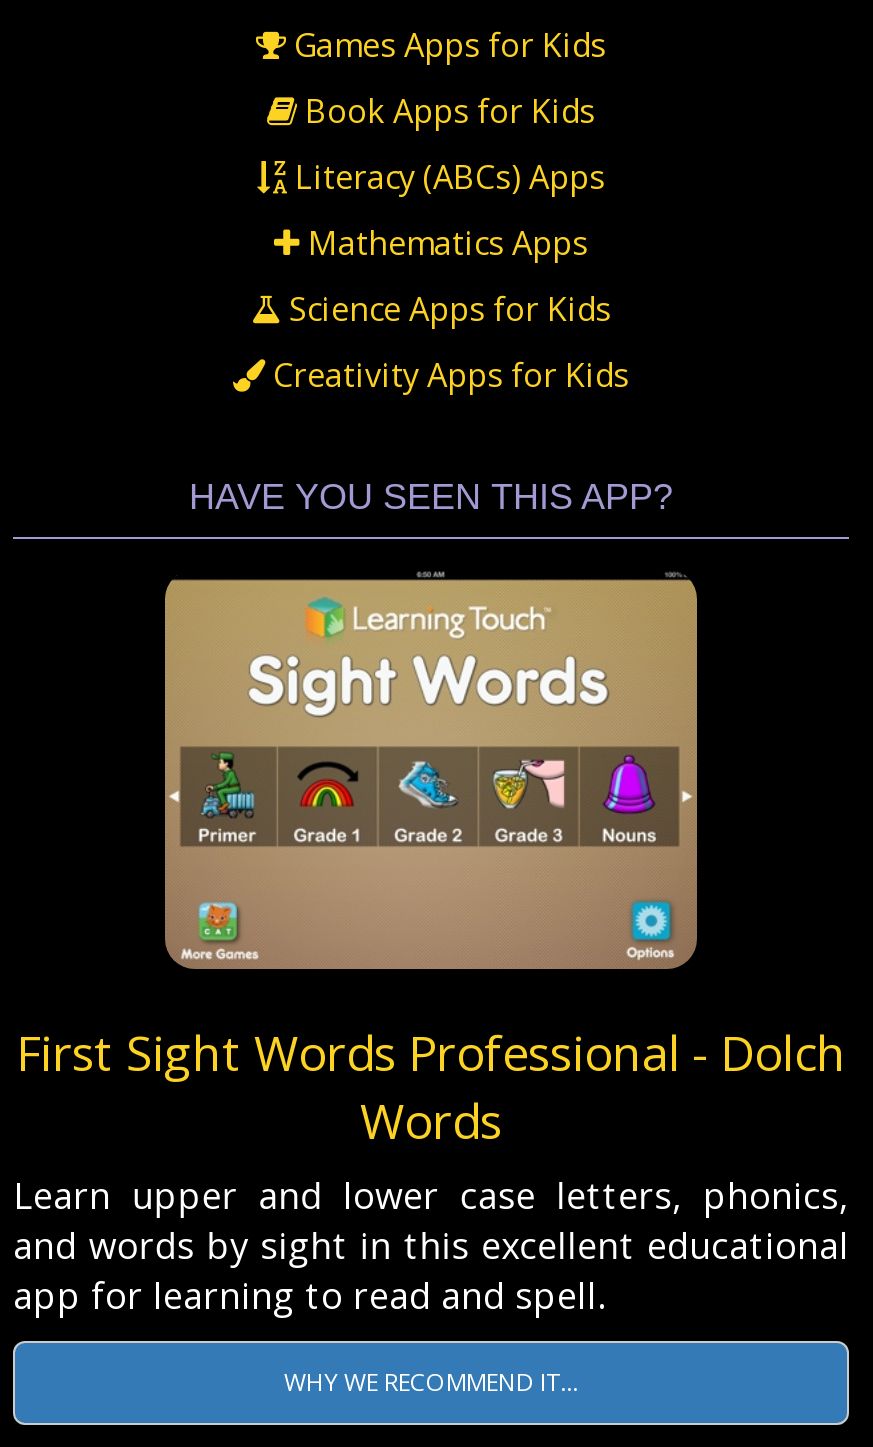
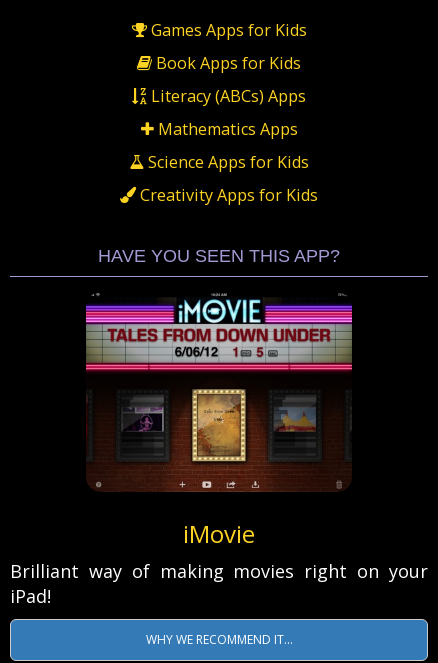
- [image]
+ [image]

- First Sight Words Professional - Dolch
- Words
- Learn upper and lower case letters, phonics,
- and words by sight in this excellent educational
- app for learning to read and spell.
+ iMovie
+ Brilliant way of making movies right on your
+ iPad!
